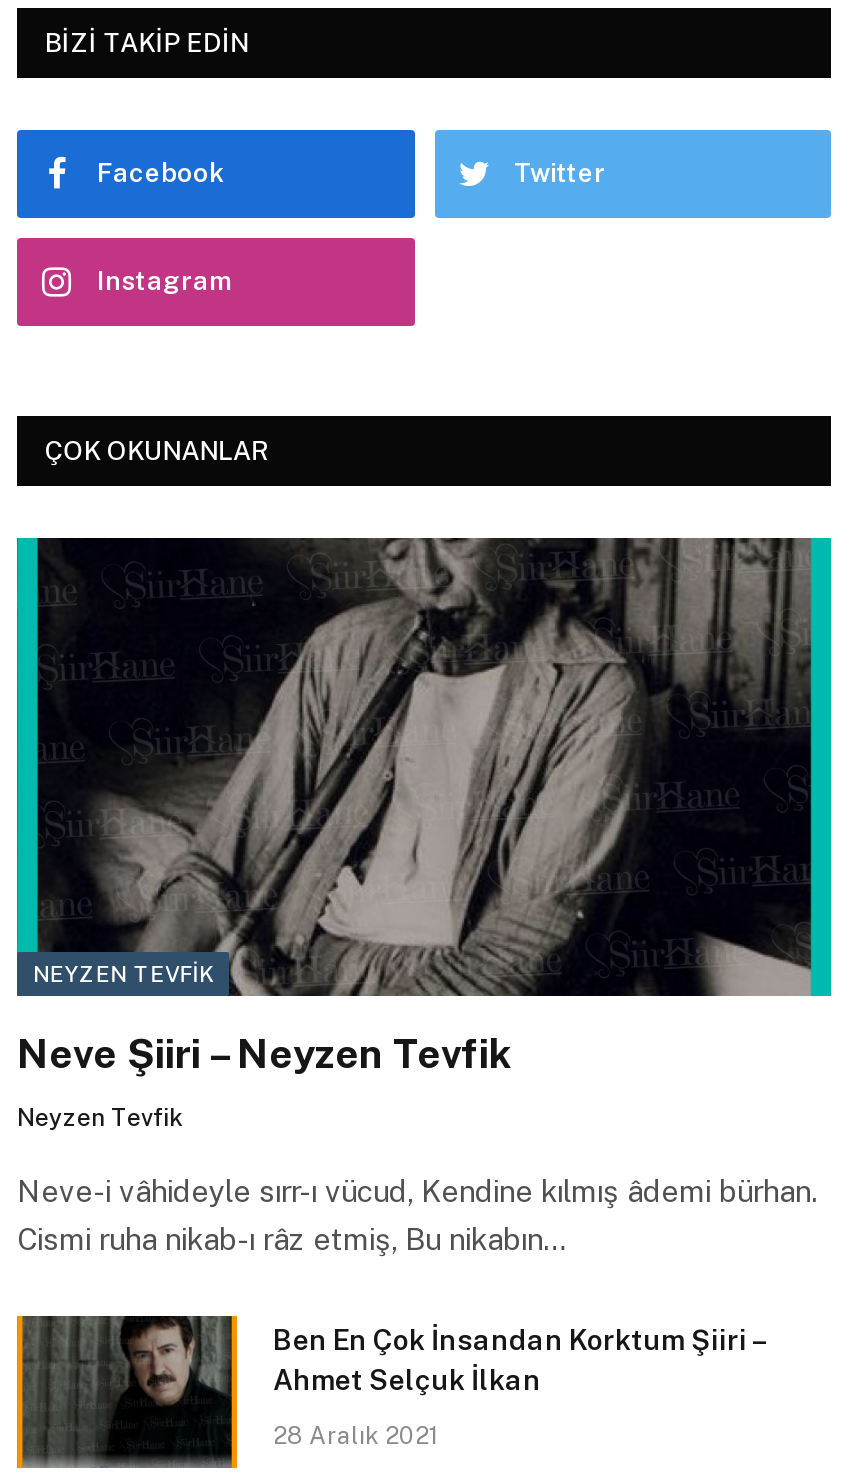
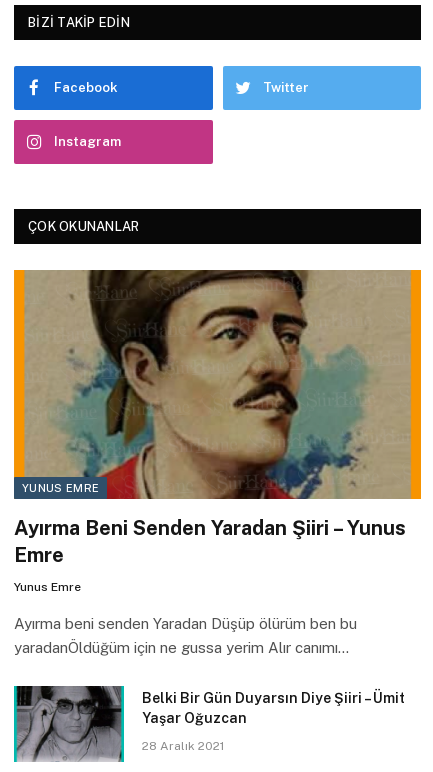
- [image]
- NEYZEN TEVFIK
+ [image]
+ YUNUS EMRE

- Neve Şiiri – Neyzen Tevfik
+ Ayırma Beni Senden Yaradan Şiiri – Yunus
+ Emre

- Neyzen Tevfik
+ Yunus Emre

- Neve-i vâhideyle sırr-ı vücud, Kendine kılmış âdemi bürhan.
- Cismi ruha nikab-ı râz etmiş, Bu nikabın…
+ Ayırma beni senden Yaradan Düşüp ölürüm ben bu
+ yaradanÖldüğüm için ne gussa yerim Alır canımı…

- [image]
- Ben En Çok İnsandan Korktum Şiiri –
- Ahmet Selçuk İlkan
+ [image]
+ Belki Bir Gün Duyarsın Diye Şiiri – Ümit
+ Yaşar Oğuzcan
